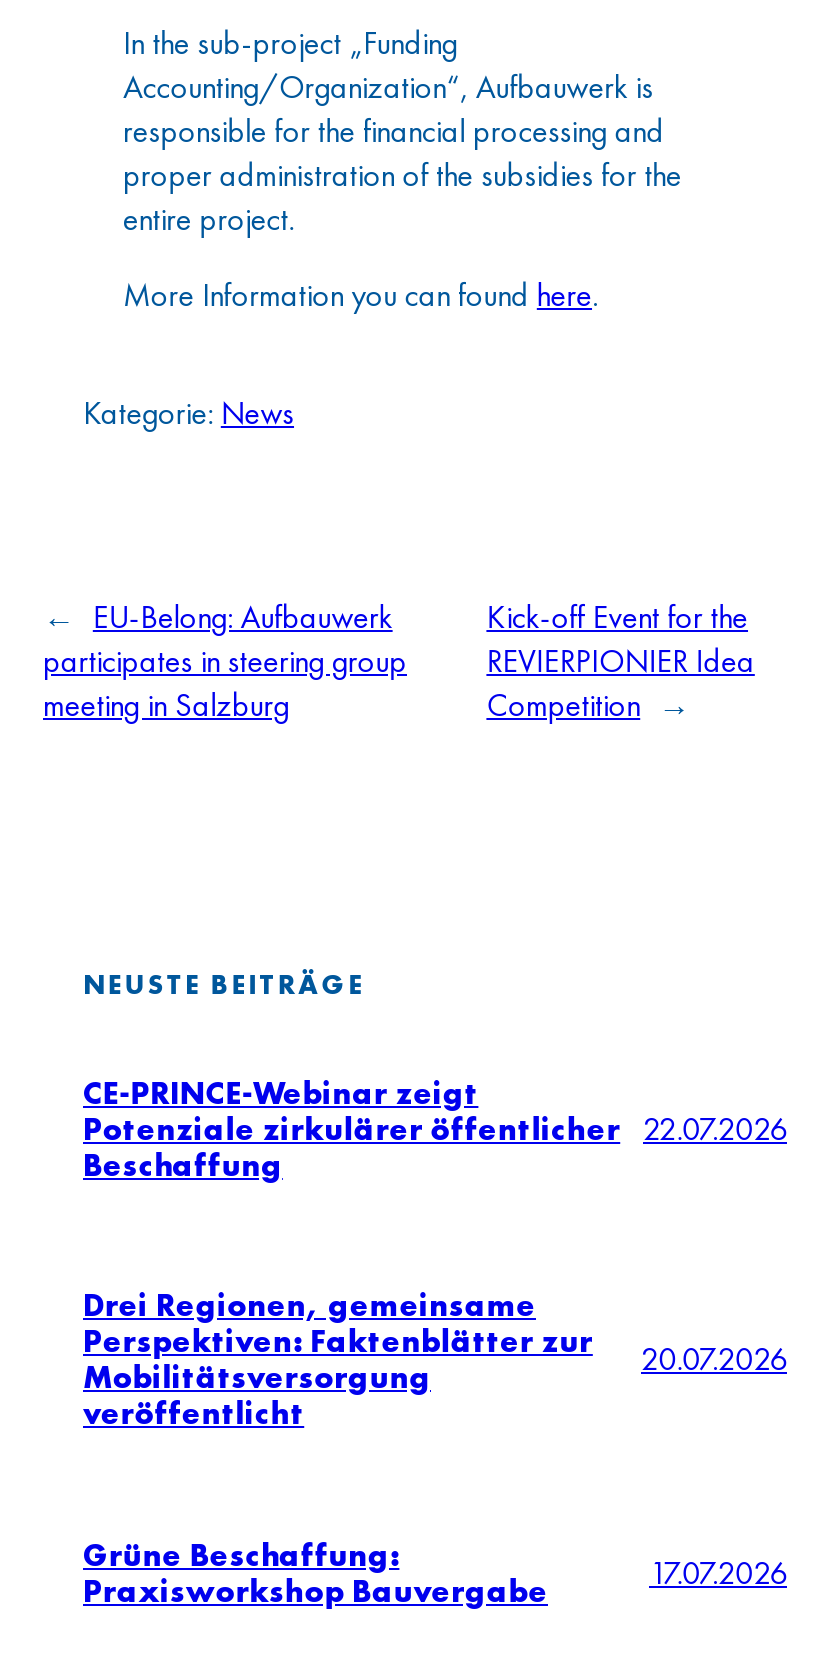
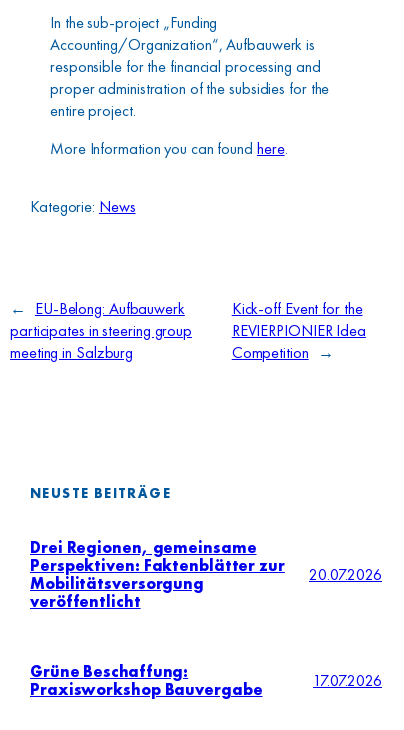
- CE-PRINCE-Webinar zeigt
- Potenziale zirkulärer öffentlicher
- Beschaffung

- 22.07.2026
